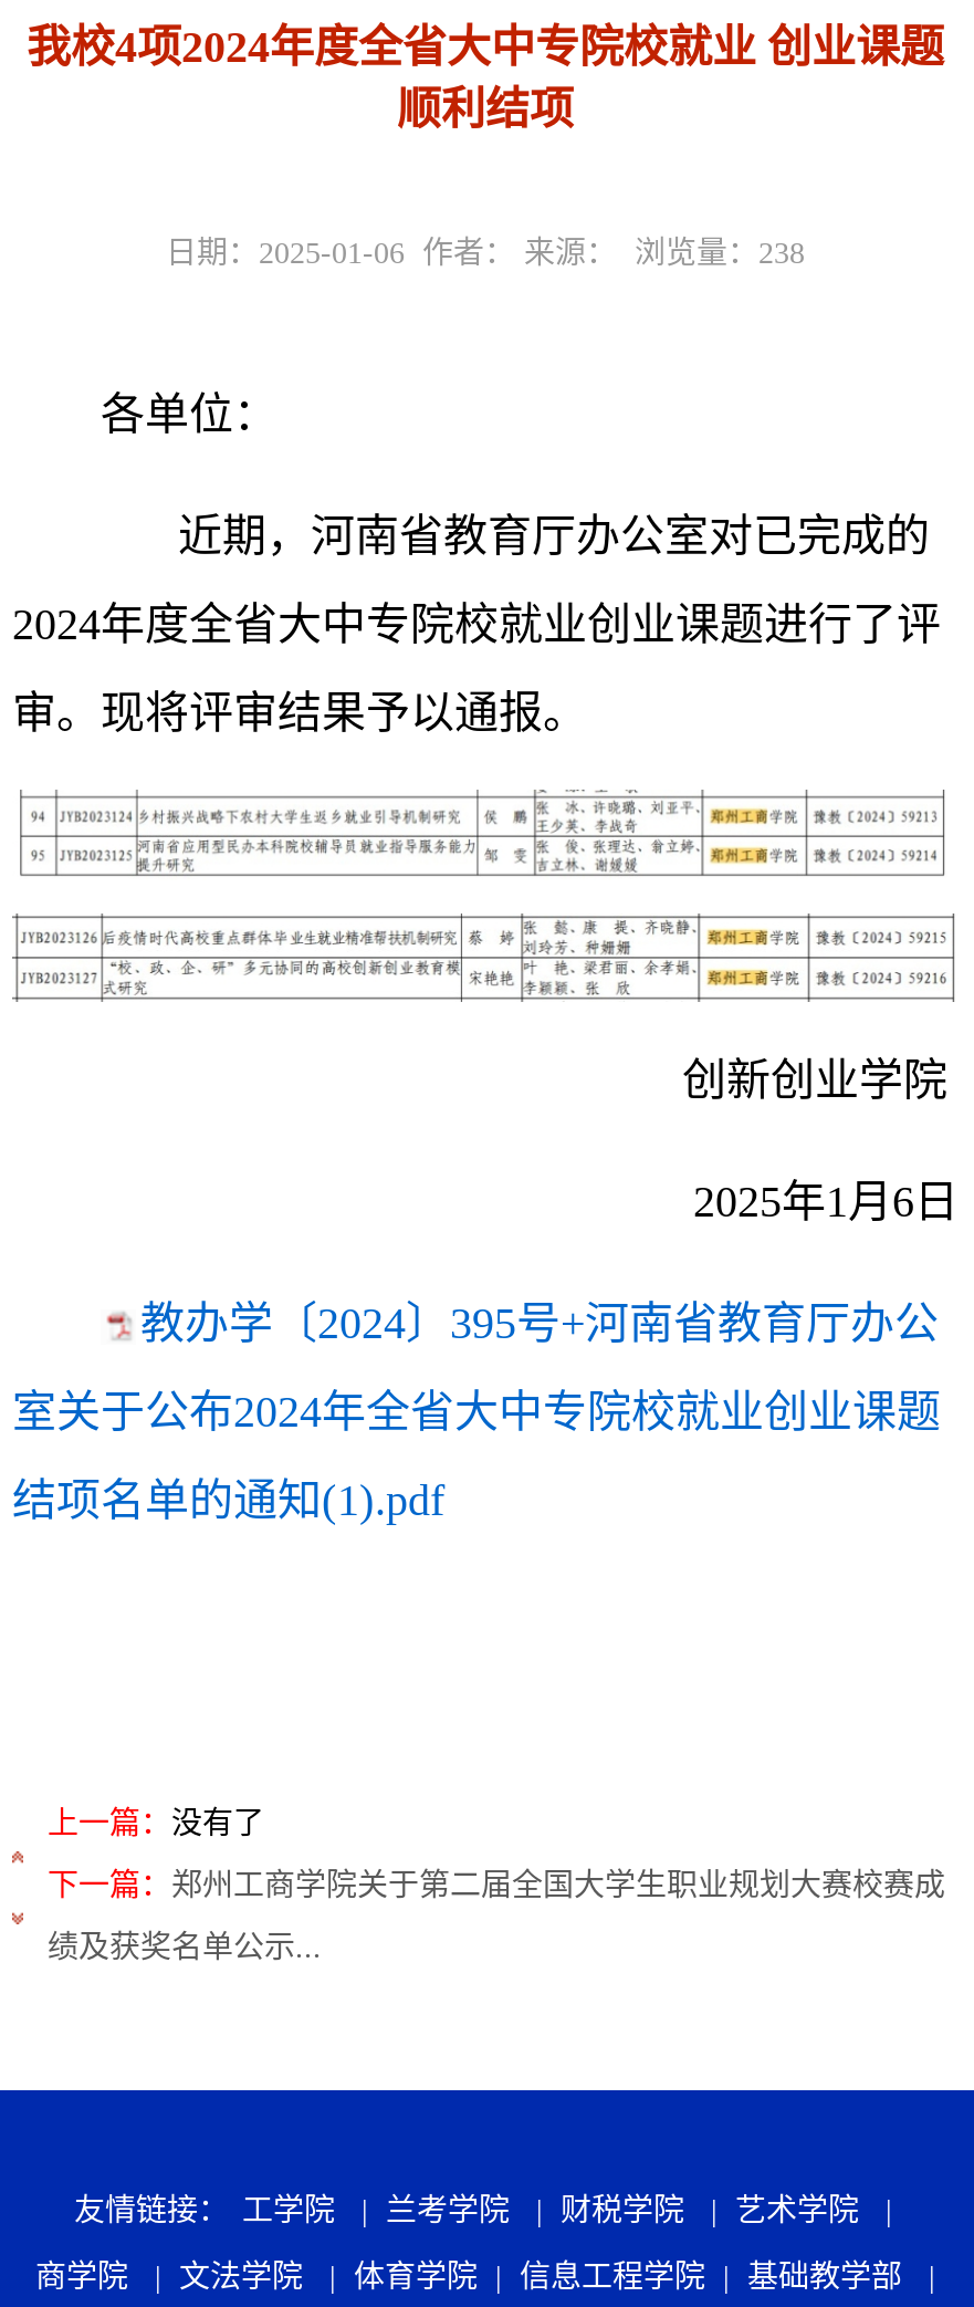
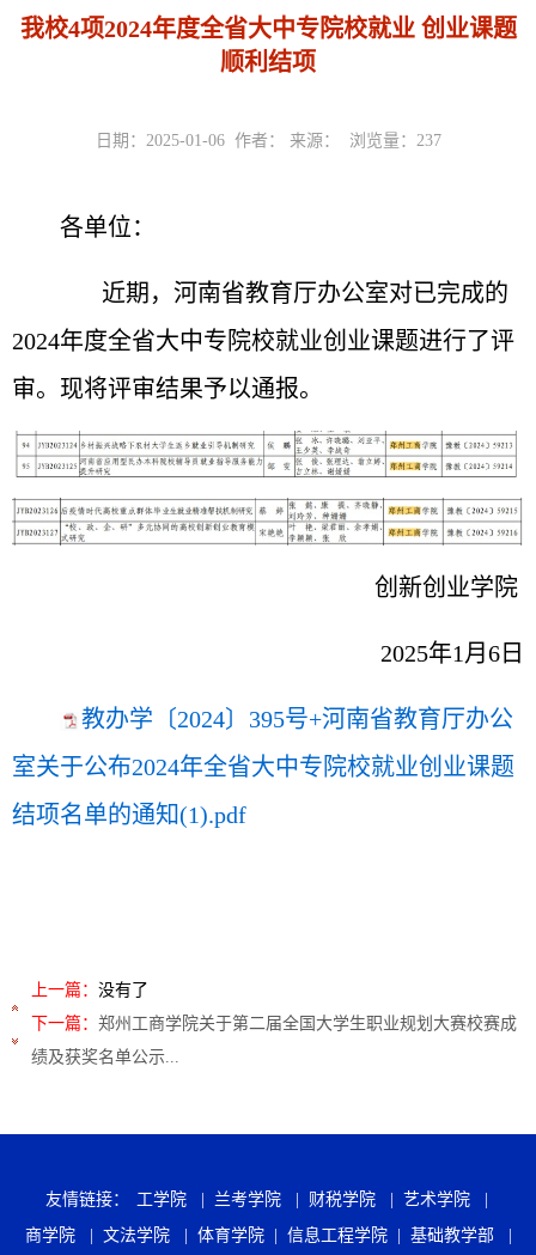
- 日期：2025-01-06 作者： 来源： 浏览量：238
+ 日期：2025-01-06 作者： 来源： 浏览量：237
